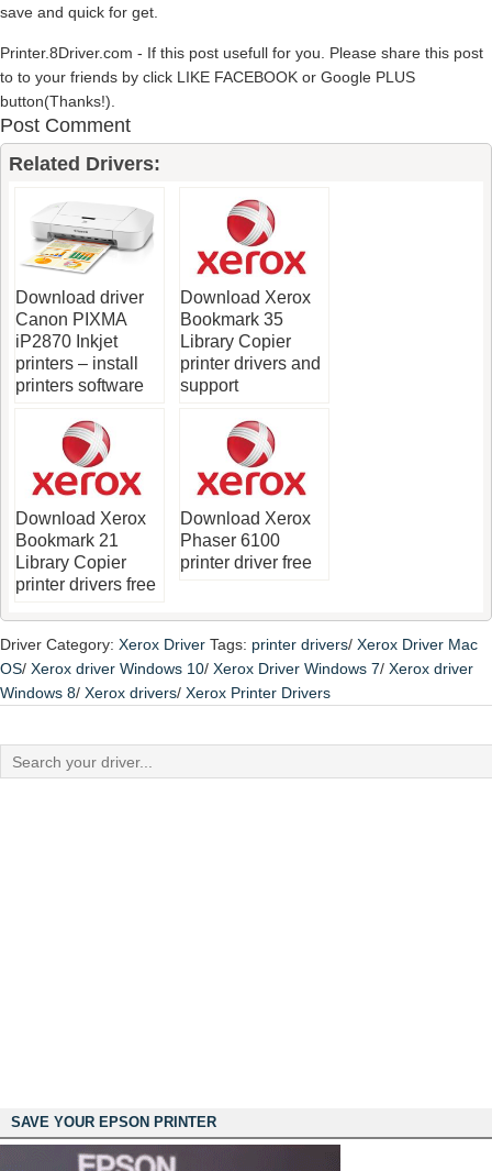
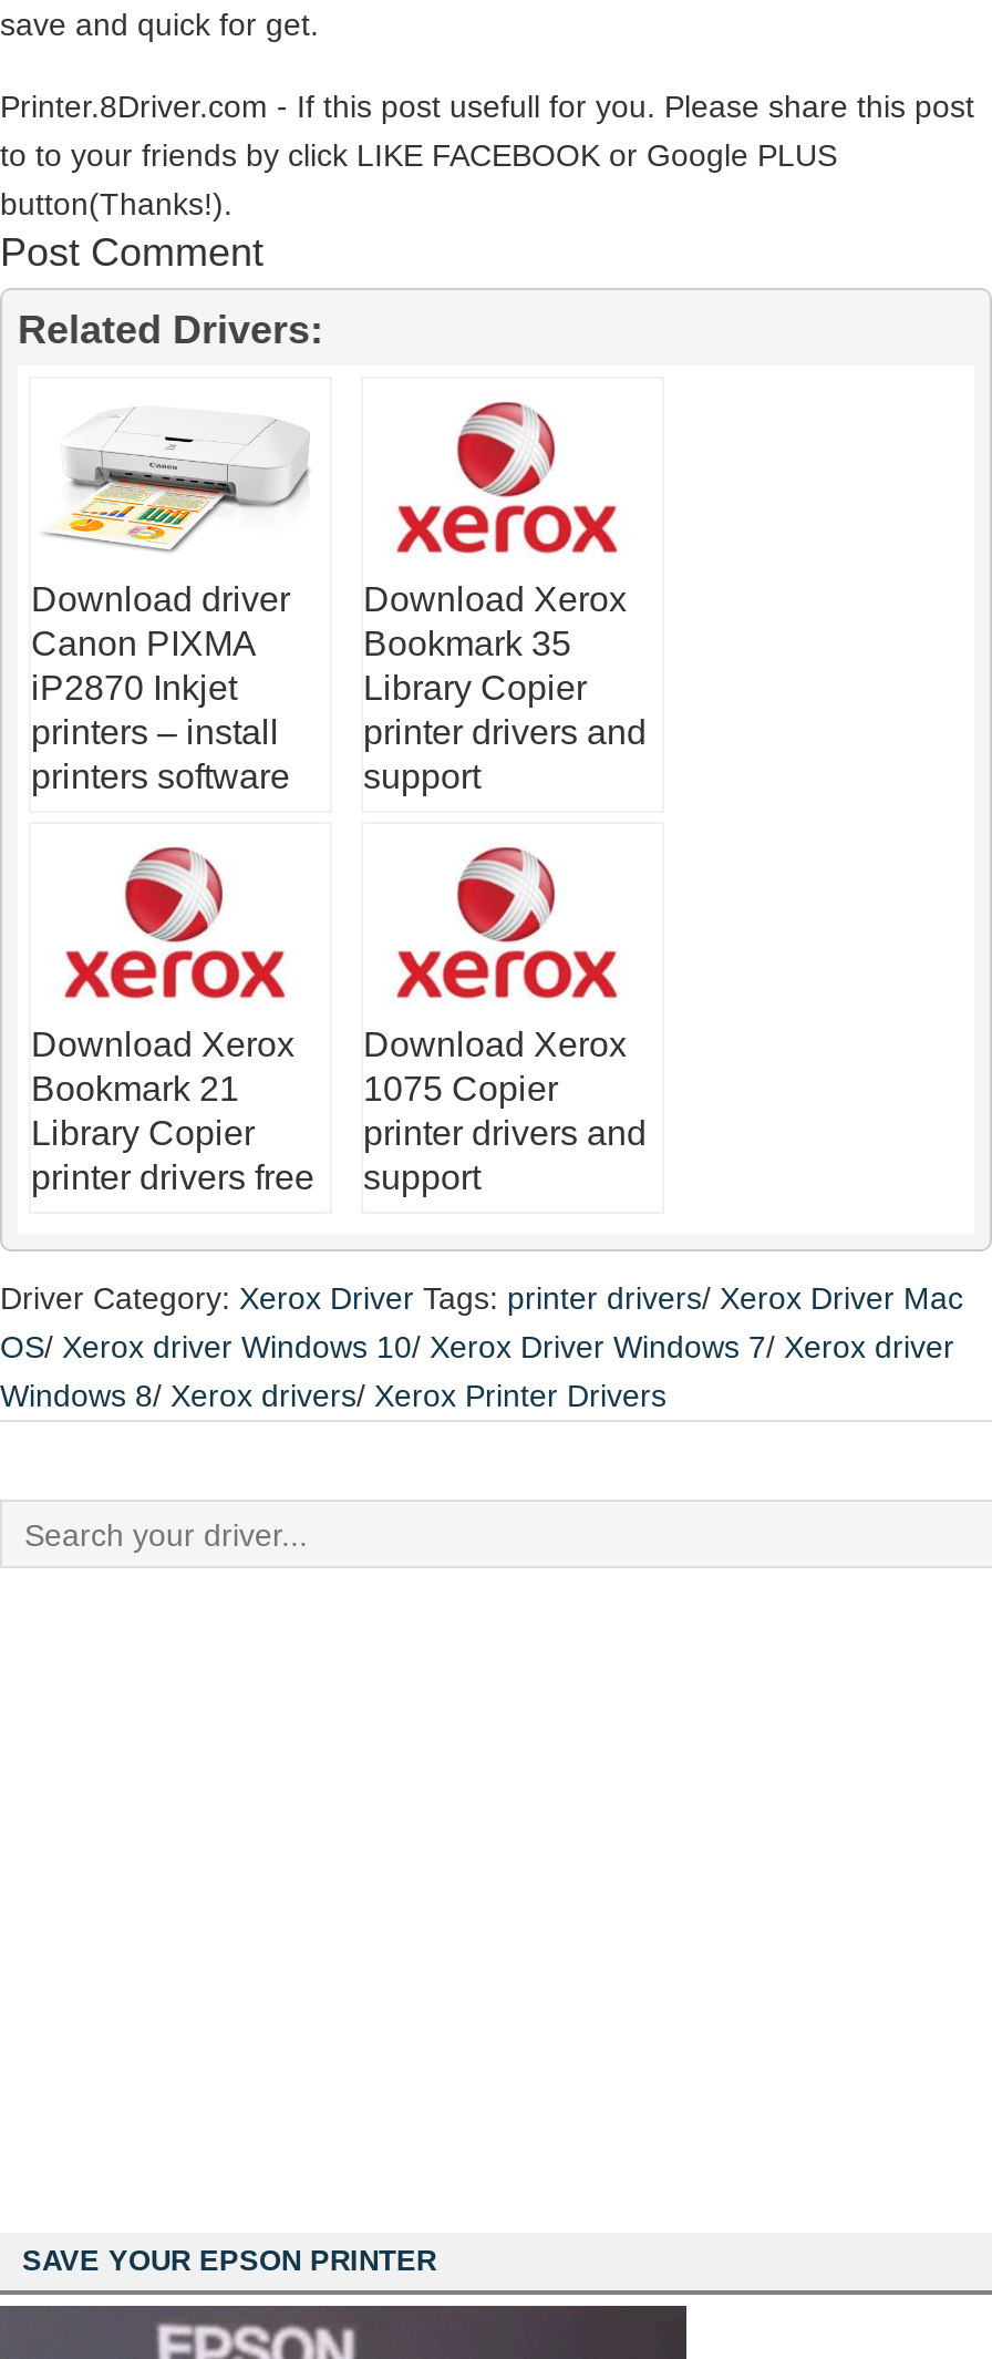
- Phaser 6100
- printer driver free
+ 1075 Copier
+ printer drivers and
+ support
